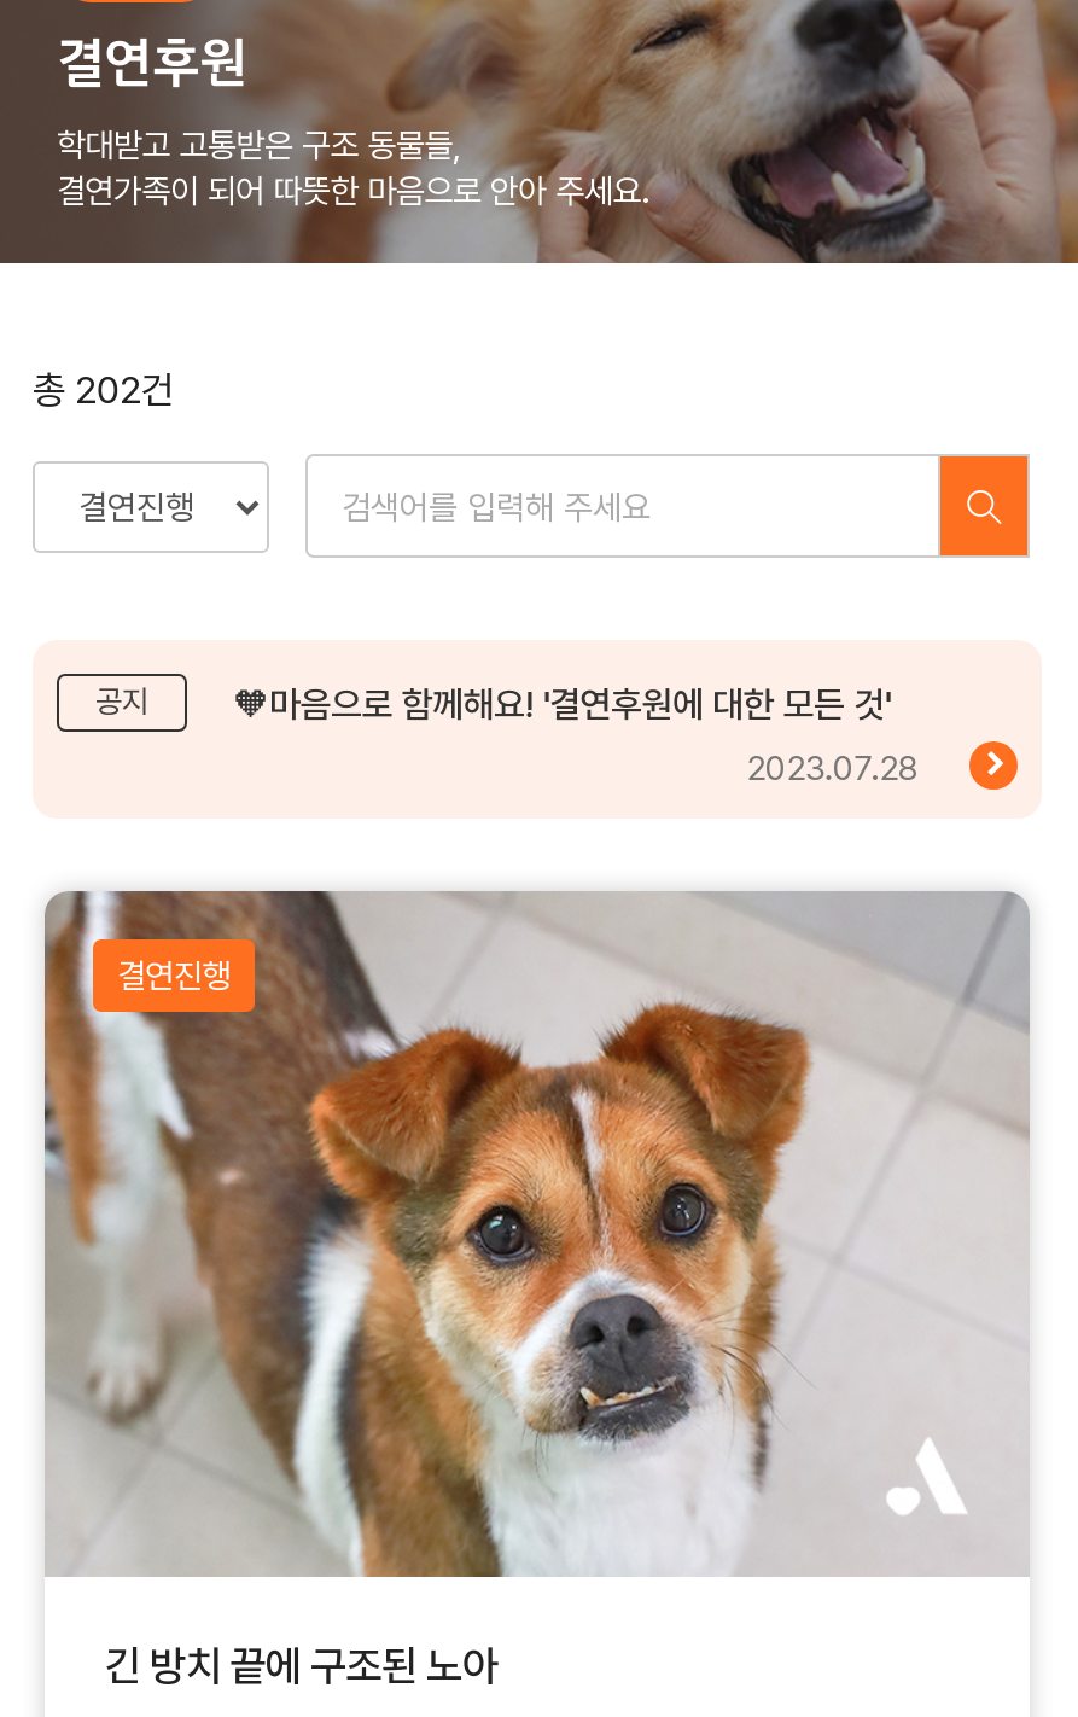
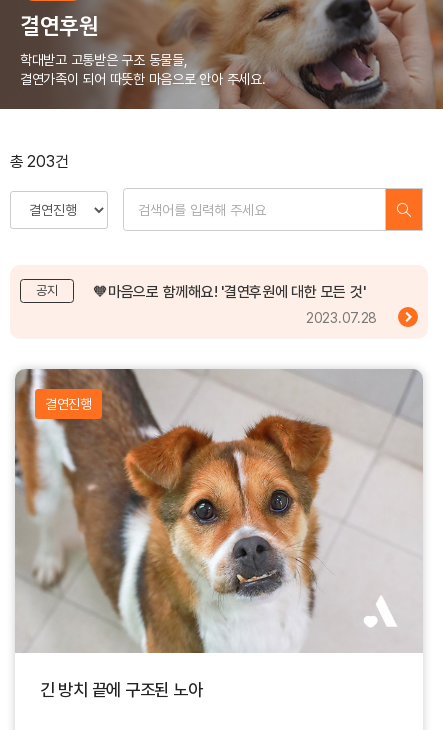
- 총 202건
+ 총 203건
